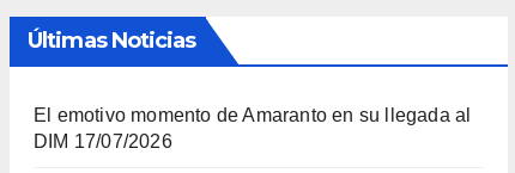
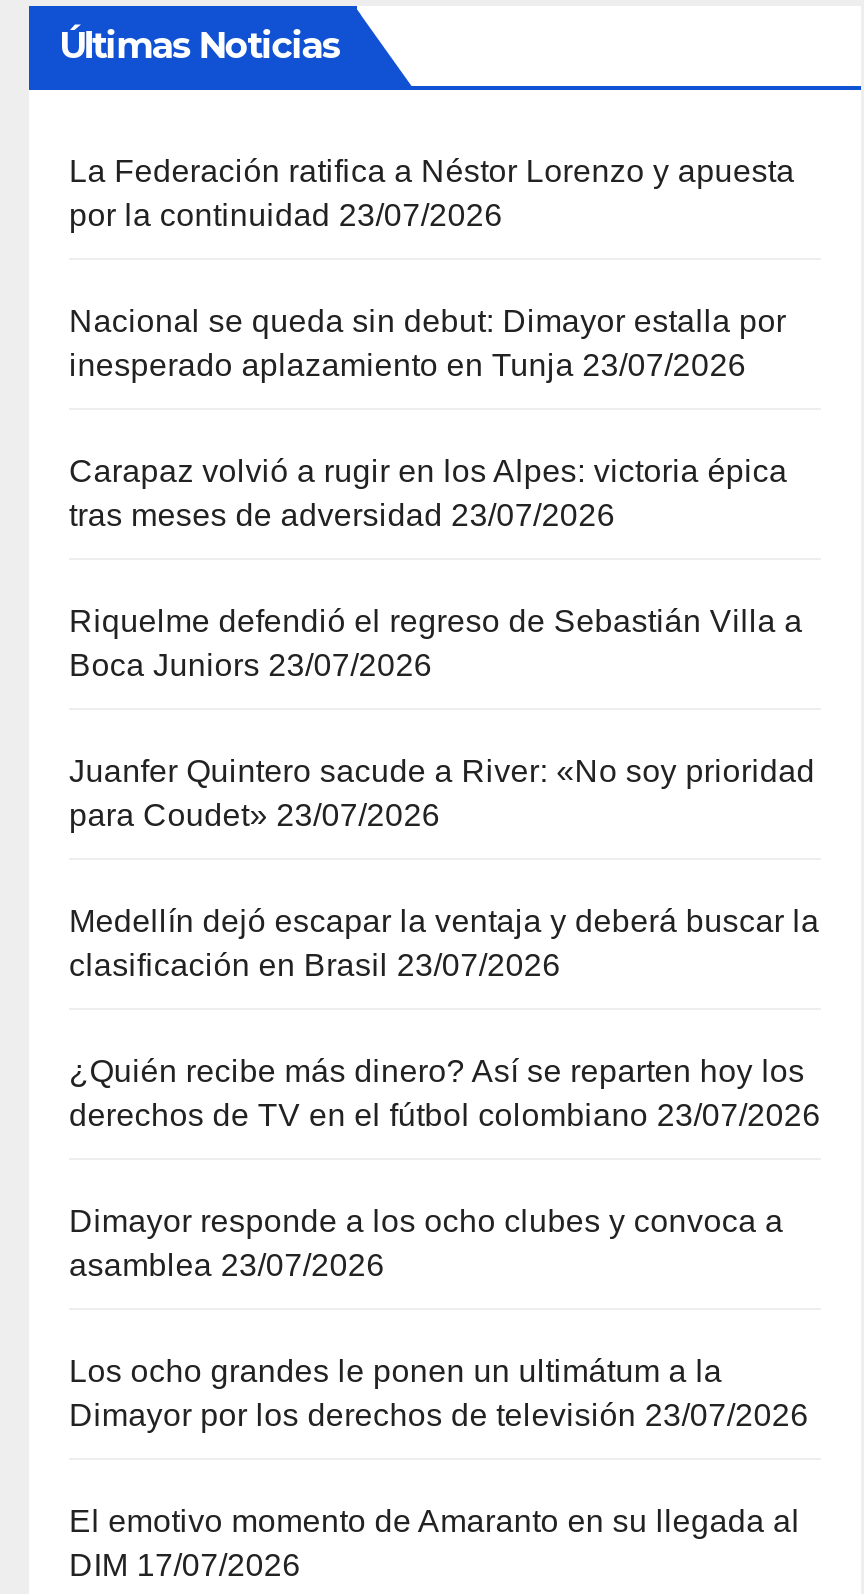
+ La Federación ratifica a Néstor Lorenzo y apuesta
+ por la continuidad 23/07/2026
+ Nacional se queda sin debut: Dimayor estalla por
+ inesperado aplazamiento en Tunja 23/07/2026
+ Carapaz volvió a rugir en los Alpes: victoria épica
+ tras meses de adversidad 23/07/2026
+ Riquelme defendió el regreso de Sebastián Villa a
+ Boca Juniors 23/07/2026
+ Juanfer Quintero sacude a River: «No soy prioridad
+ para Coudet» 23/07/2026
+ Medellín dejó escapar la ventaja y deberá buscar la
+ clasificación en Brasil 23/07/2026
+ ¿Quién recibe más dinero? Así se reparten hoy los
+ derechos de TV en el fútbol colombiano 23/07/2026
+ Dimayor responde a los ocho clubes y convoca a
+ asamblea 23/07/2026
+ Los ocho grandes le ponen un ultimátum a la
+ Dimayor por los derechos de televisión 23/07/2026
